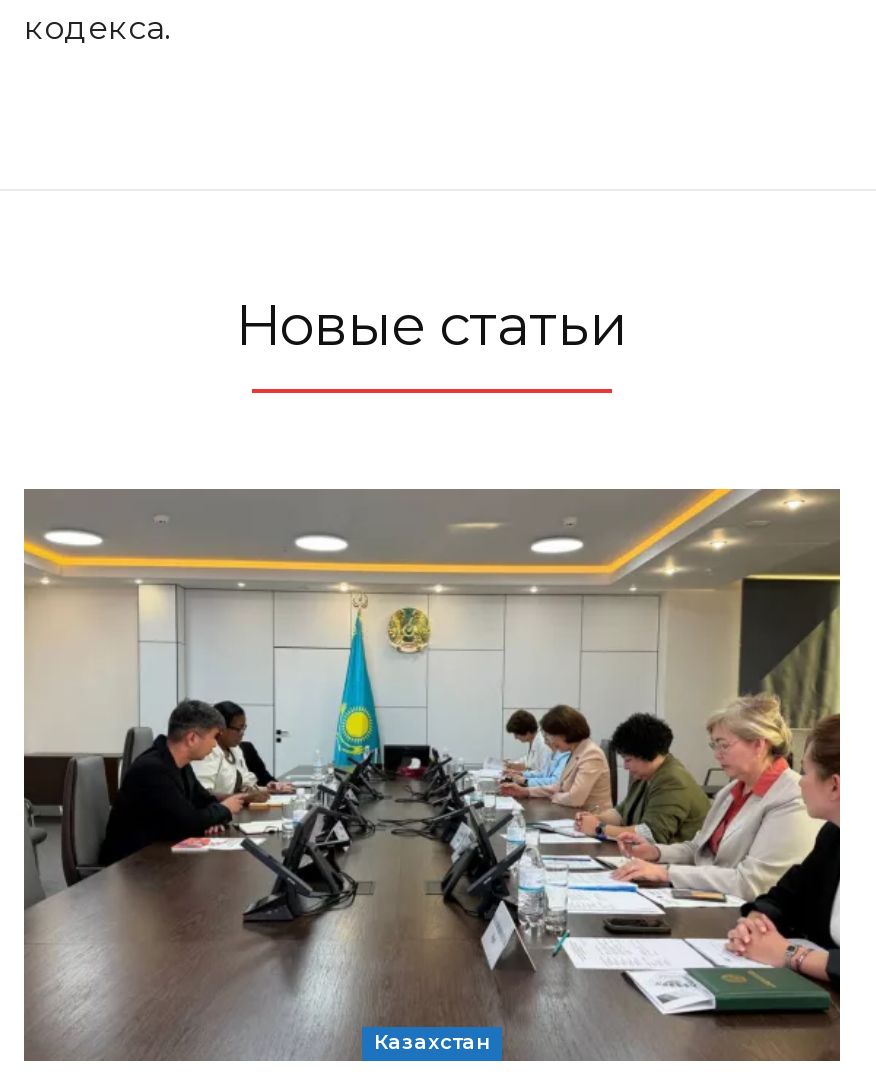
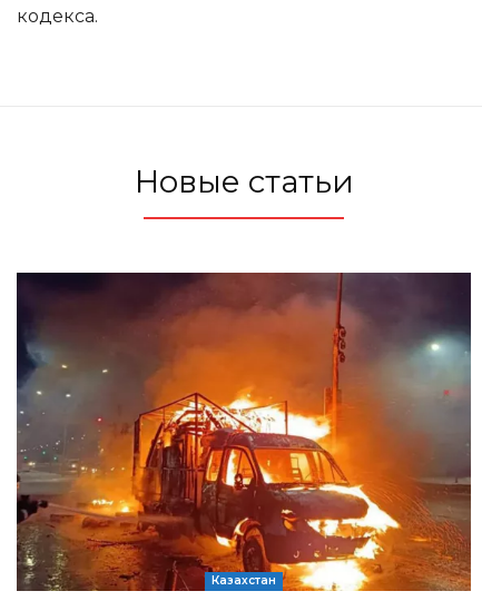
- [image]
+ [image]
